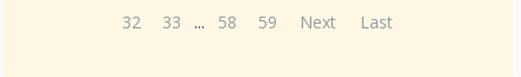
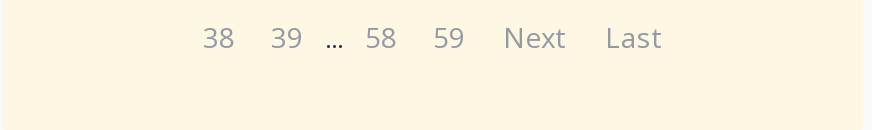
- 32
+ 38

- 33 ... 58
+ 39 ... 58
